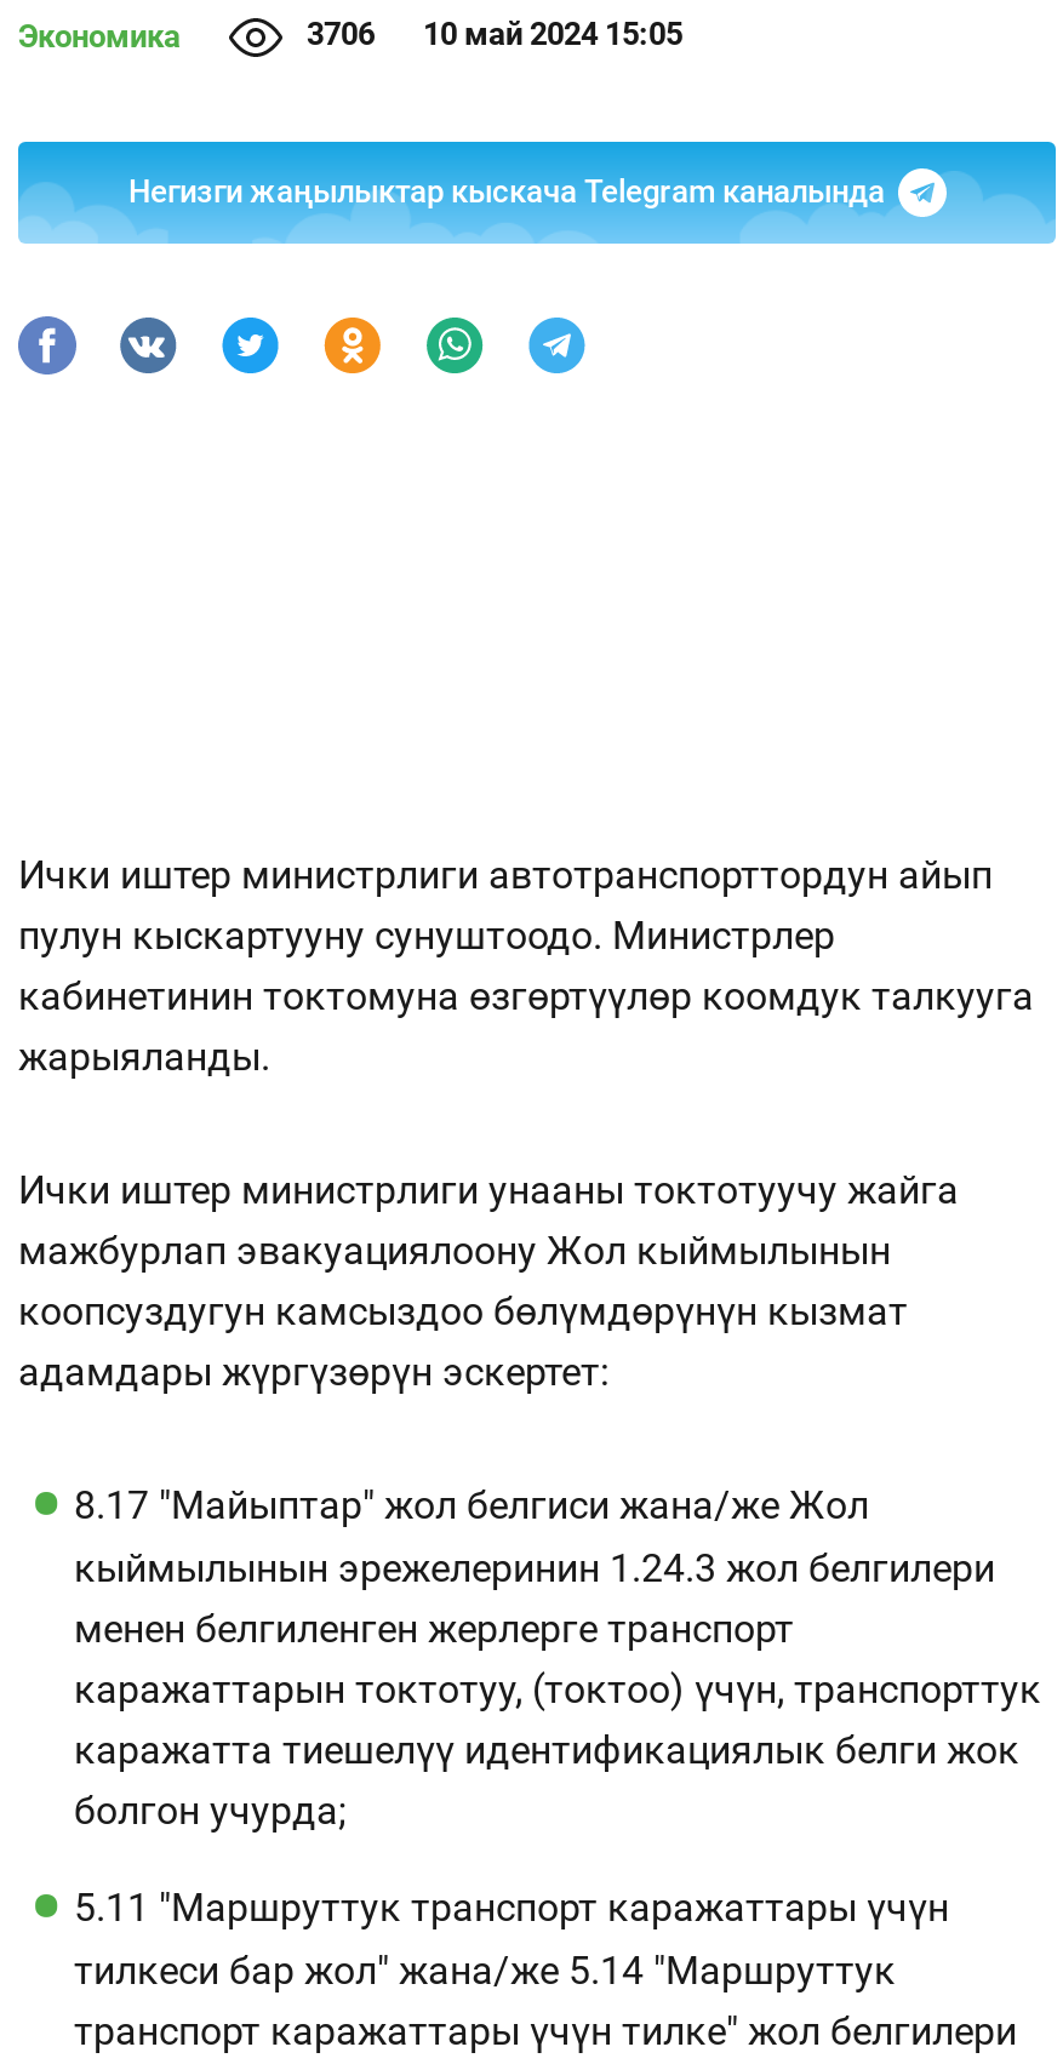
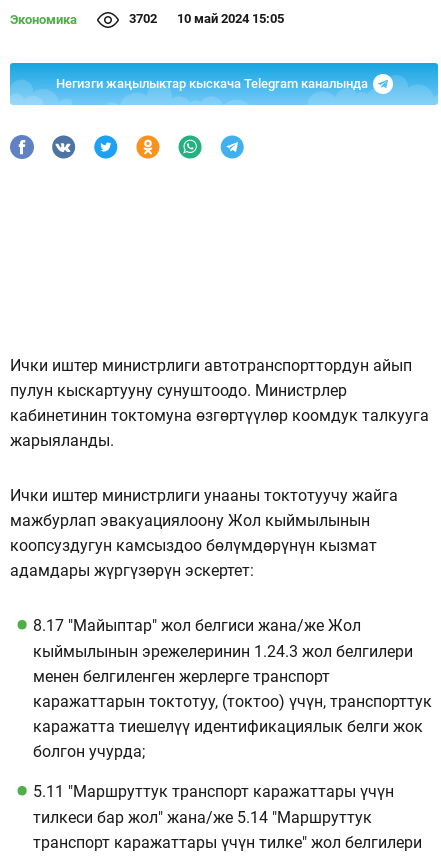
- 3706 10 май 2024 15:05
+ 3702 10 май 2024 15:05
